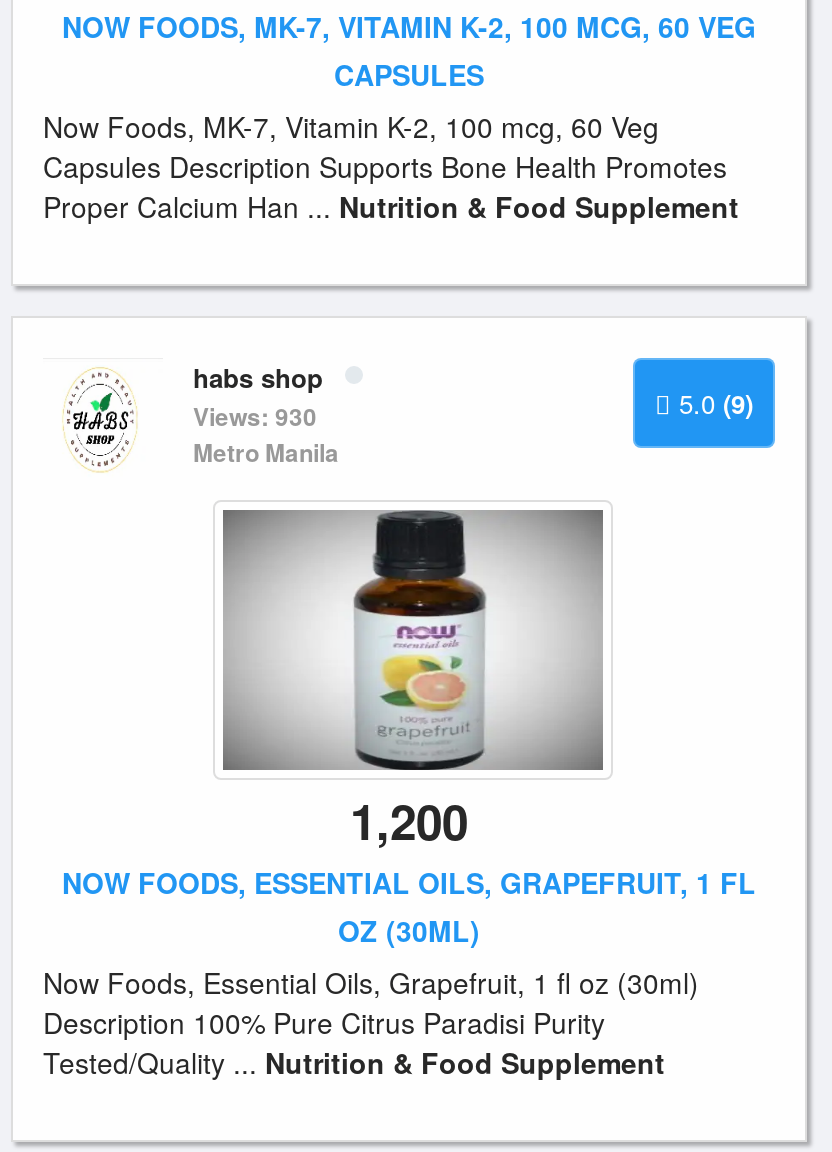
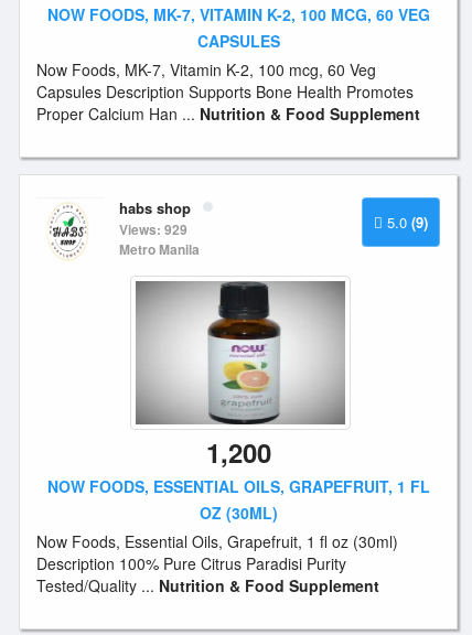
- Views: 930
+ Views: 929
